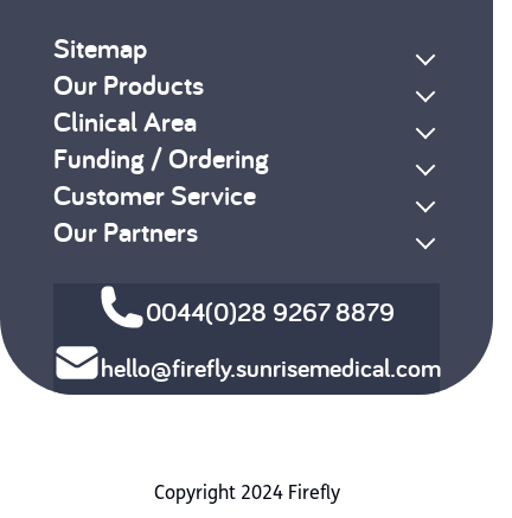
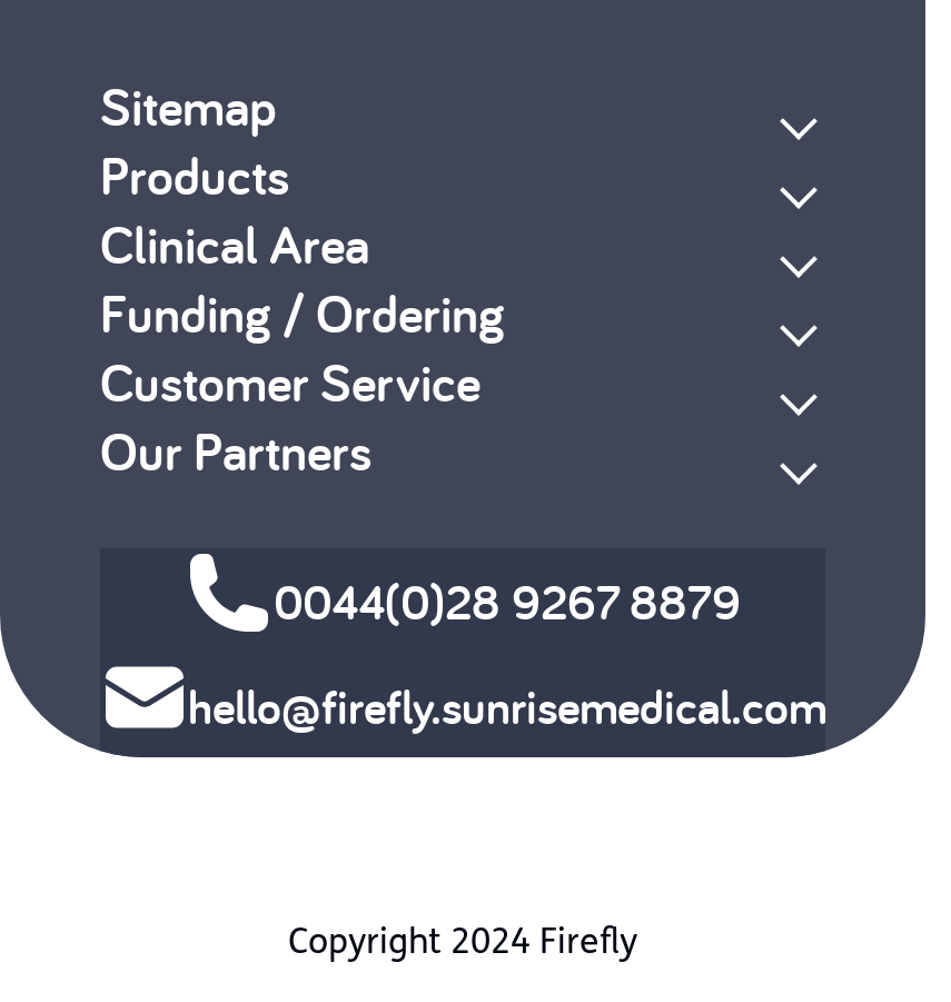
- Our Products
+ Products
